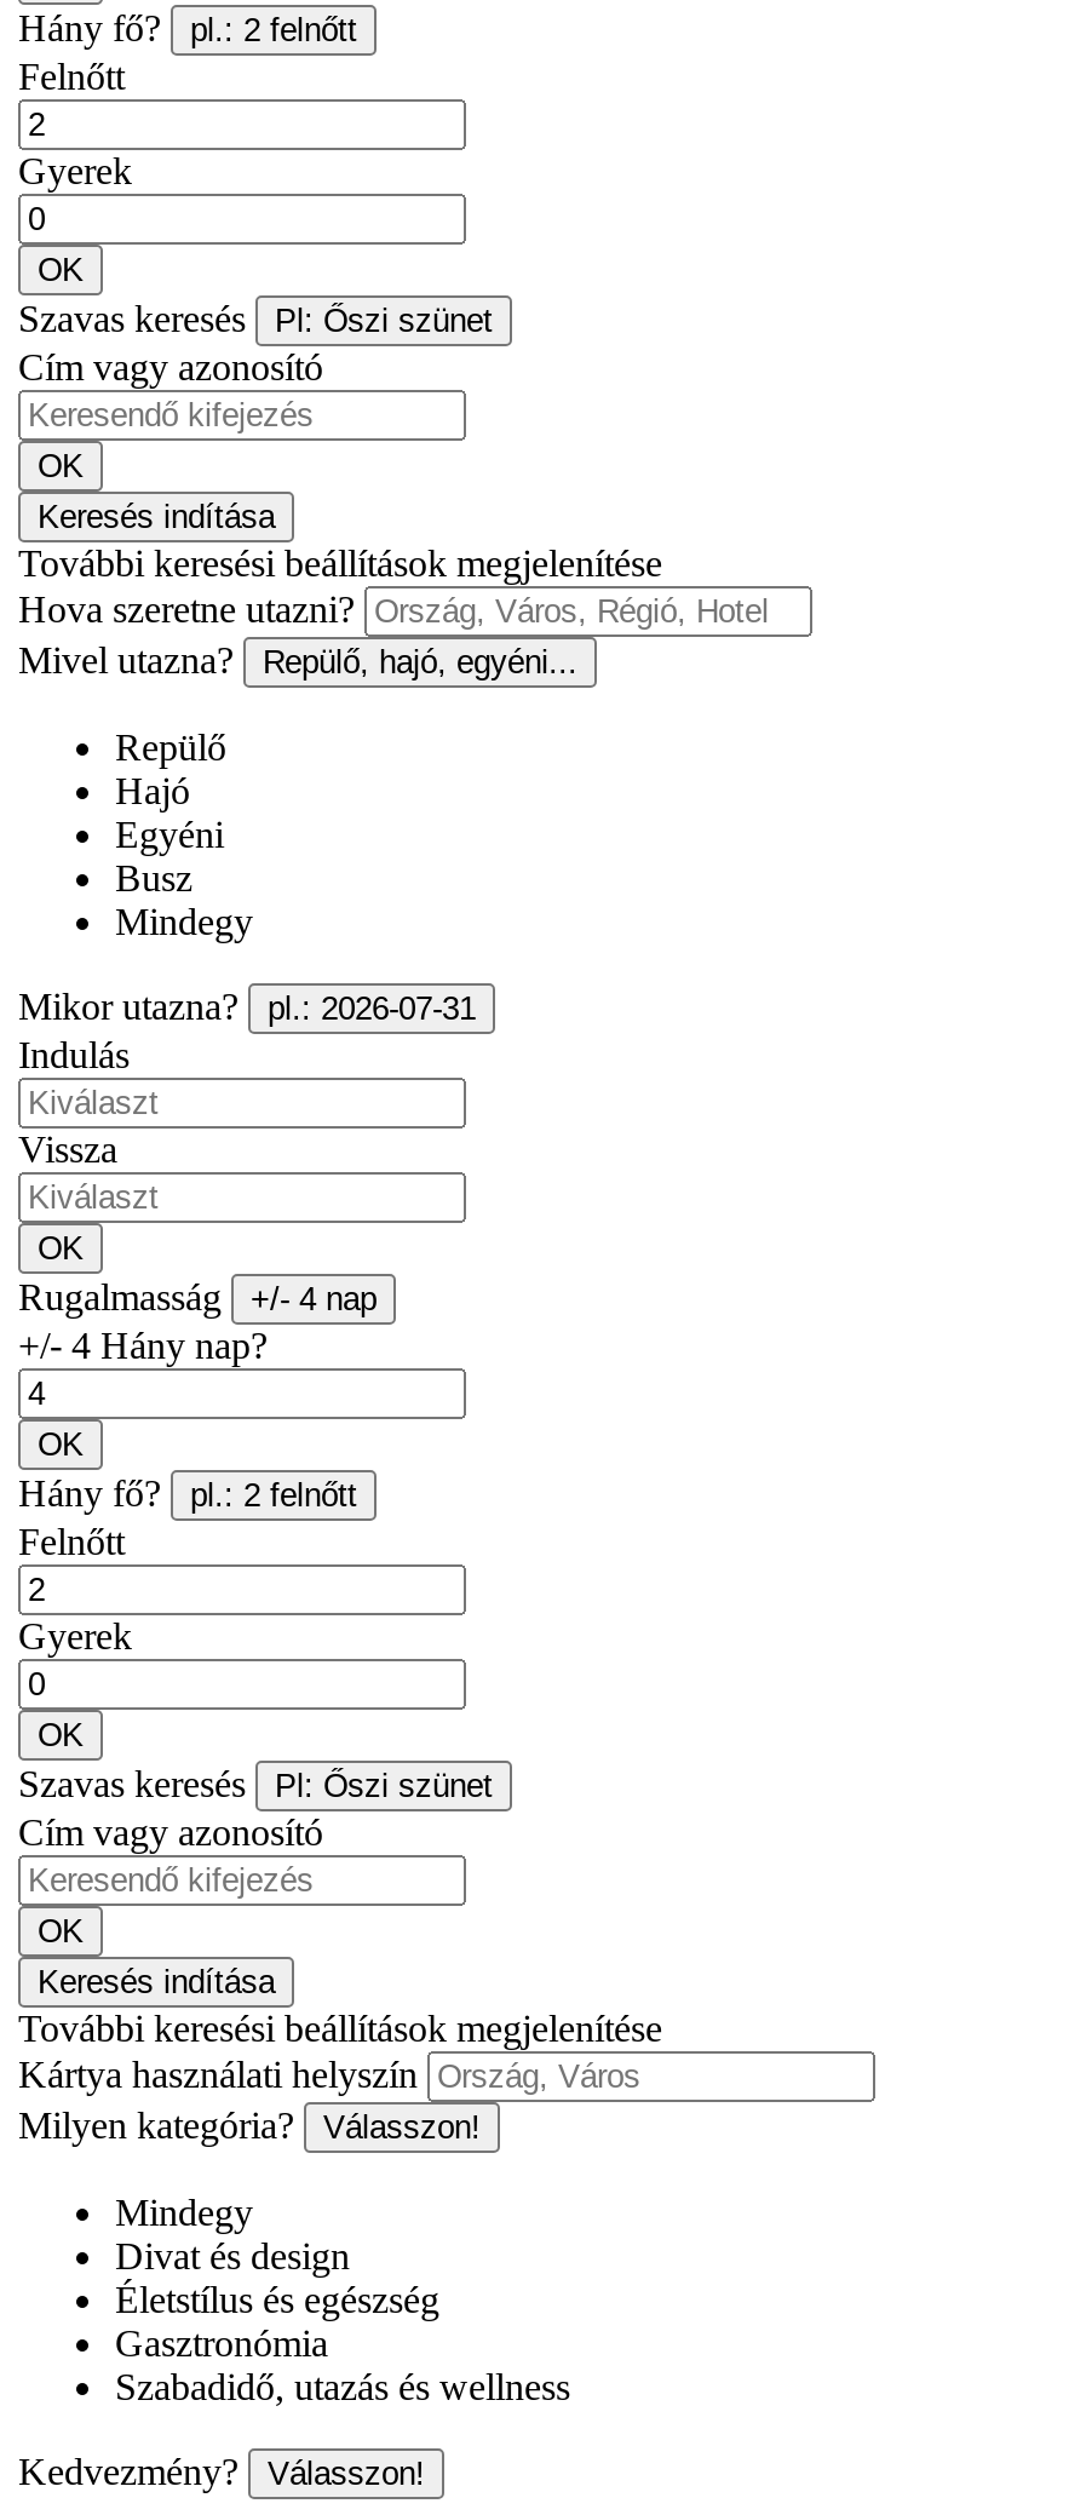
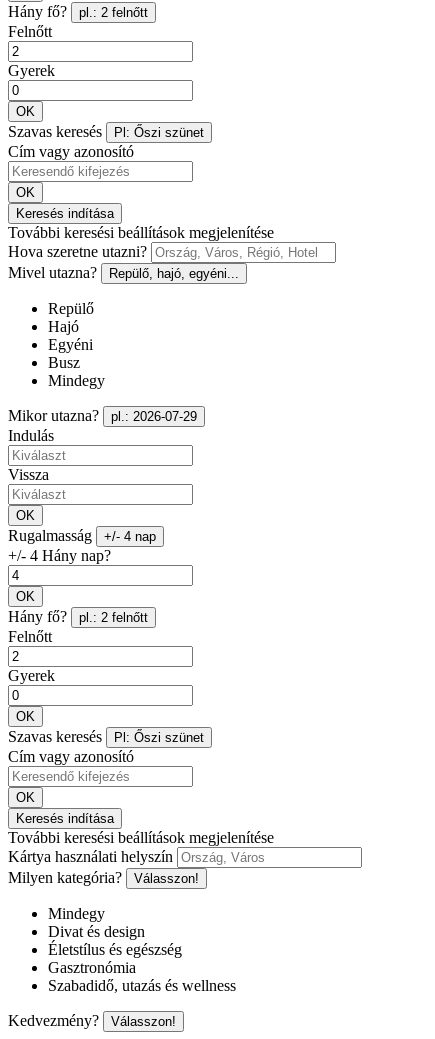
- Mikor utazna? pl.: 2026-07-31
+ Mikor utazna? pl.: 2026-07-29
